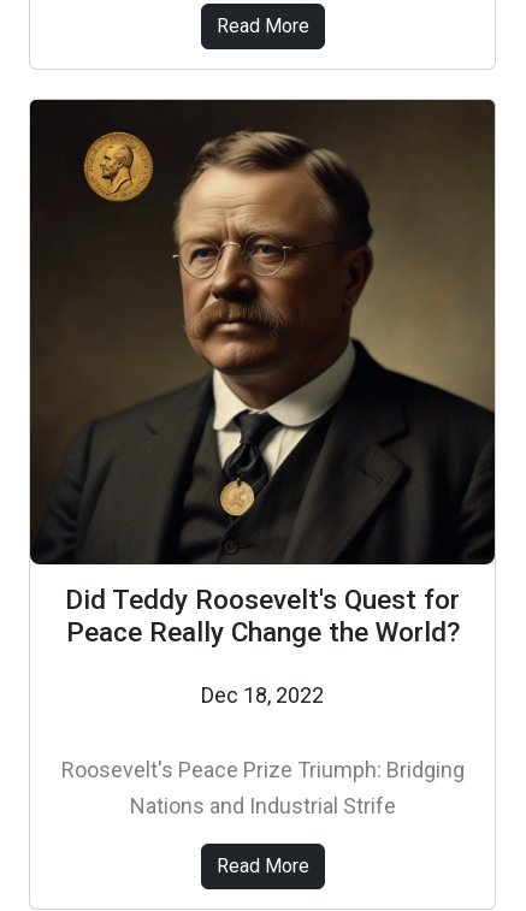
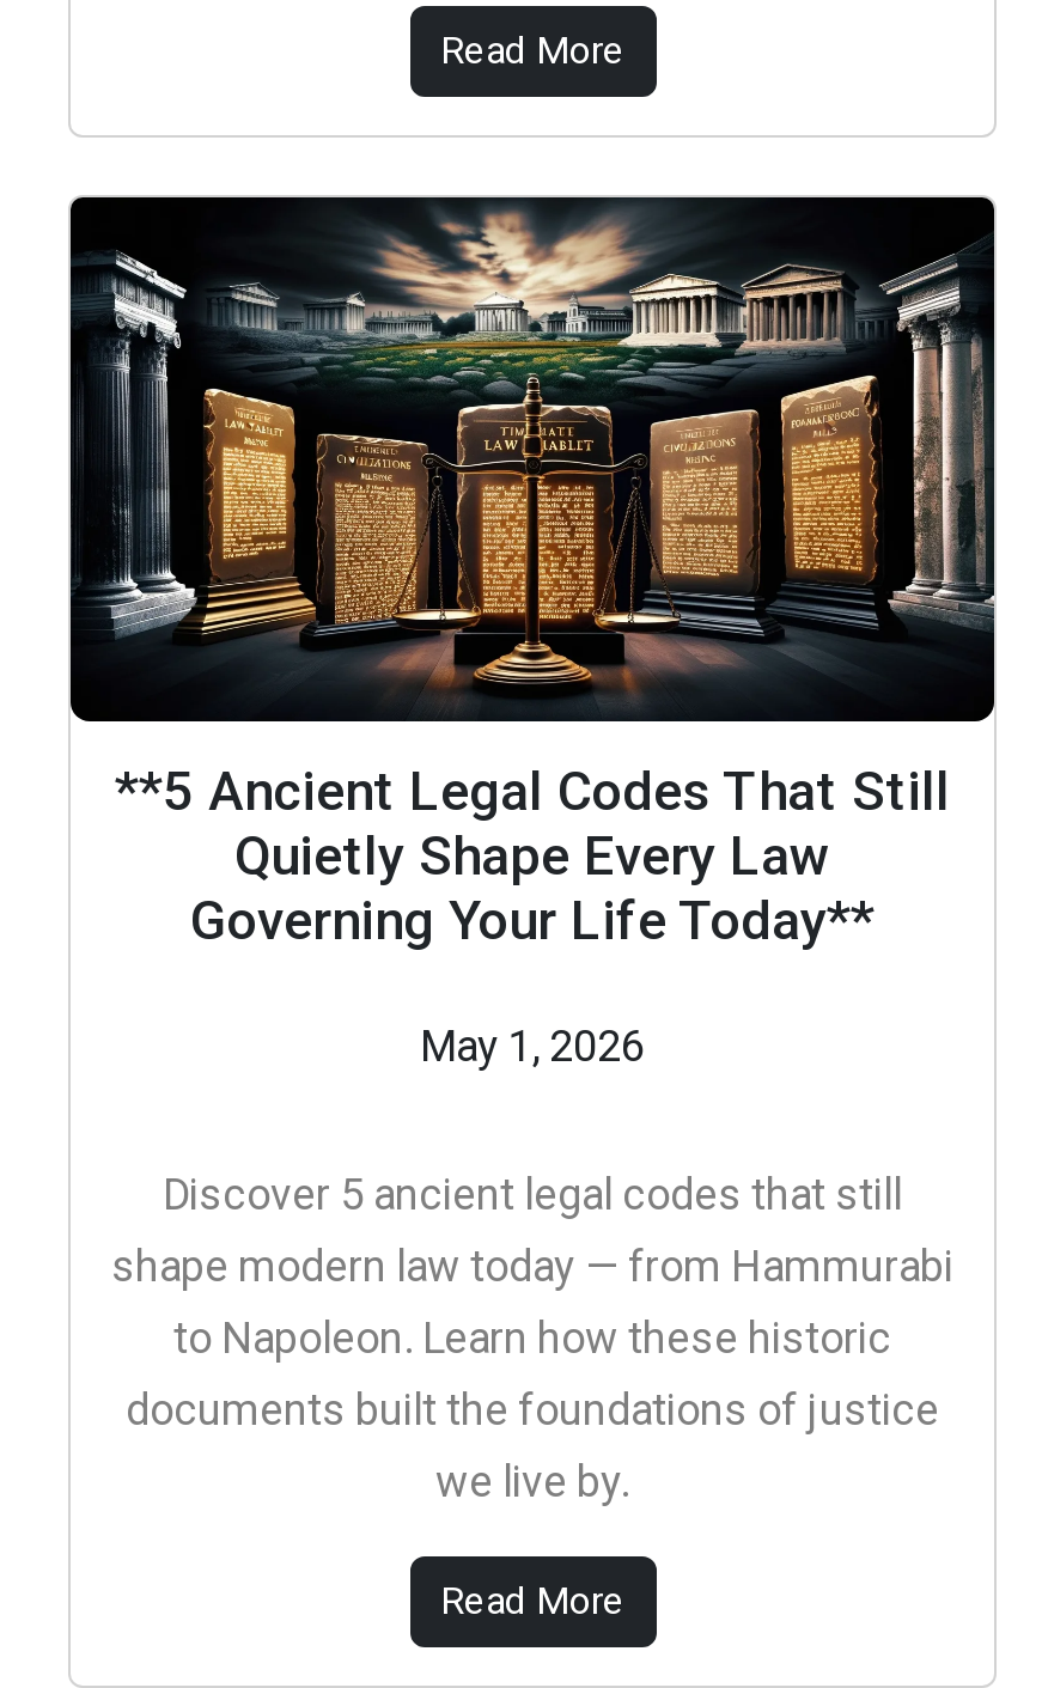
- [image]
- Did Teddy Roosevelt's Quest for
- Peace Really Change the World?
+ [image]
+ **5 Ancient Legal Codes That Still
+ Quietly Shape Every Law
+ Governing Your Life Today**

- Dec 18, 2022
+ May 1, 2026

- Roosevelt's Peace Prize Triumph: Bridging
- Nations and Industrial Strife
+ Discover 5 ancient legal codes that still
+ shape modern law today — from Hammurabi
+ to Napoleon. Learn how these historic
+ documents built the foundations of justice
+ we live by.
